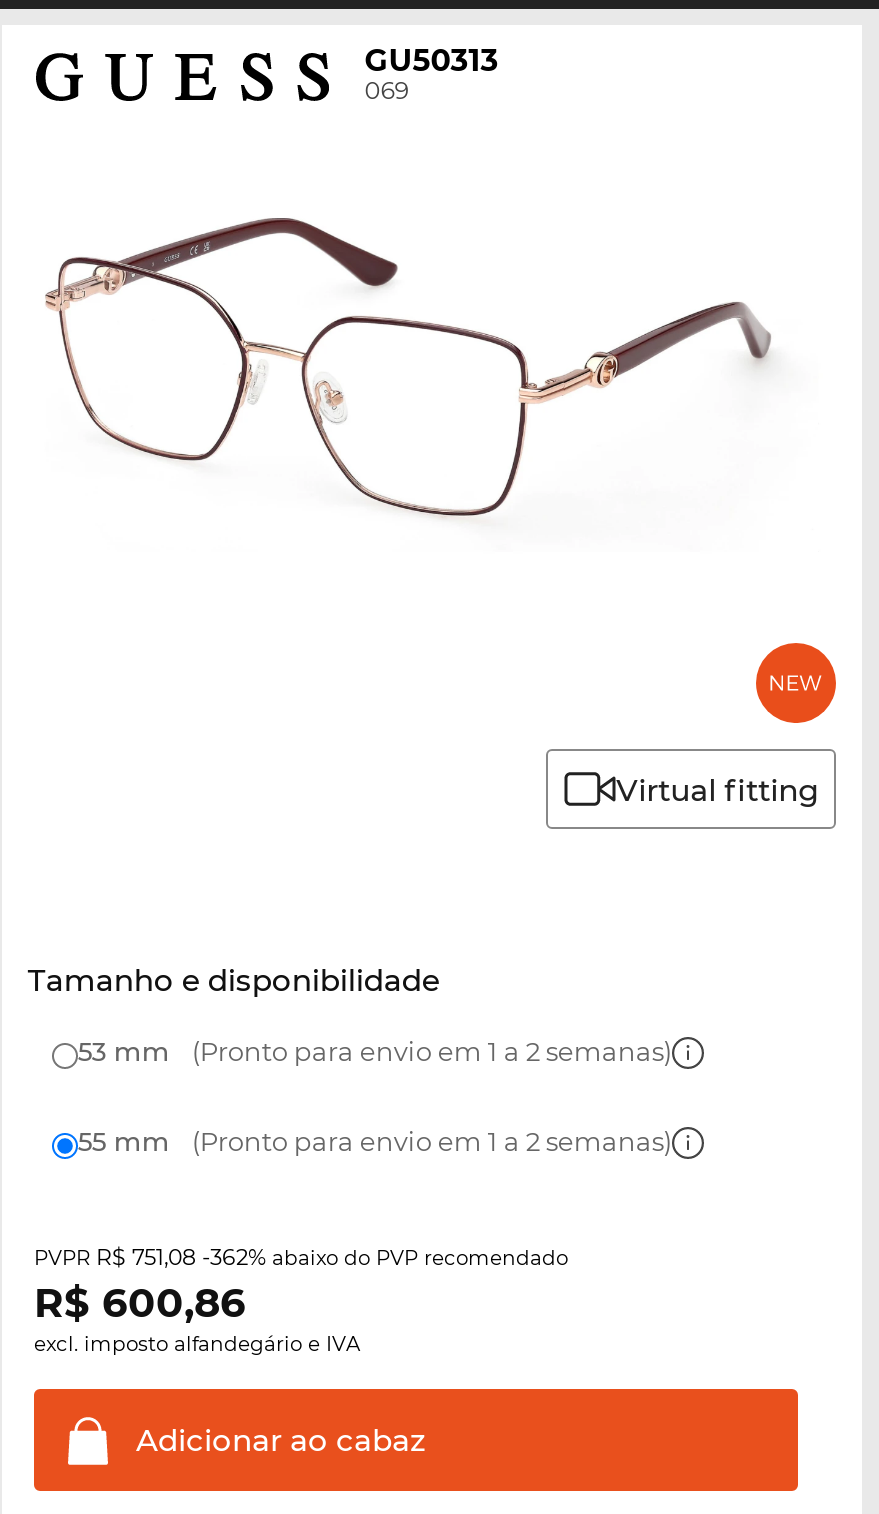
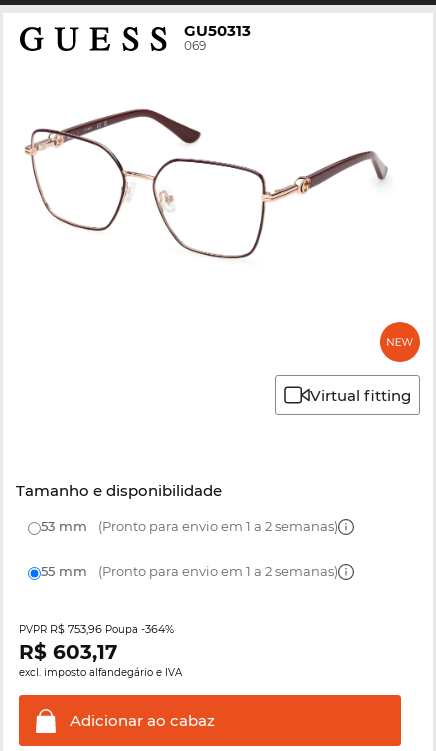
- PVPR R$ 751,08 -362% abaixo do PVP recomendado
- R$600,86
+ PVPR R$ 753,96 Poupa -364%
+ R$603,17
